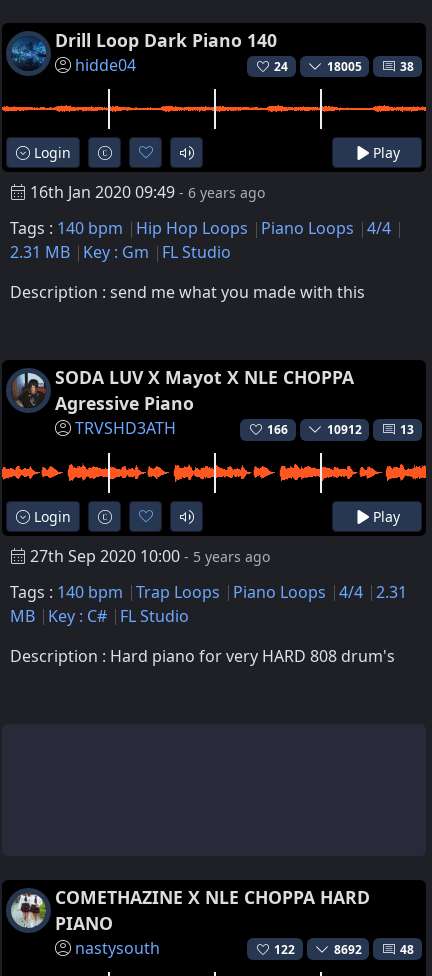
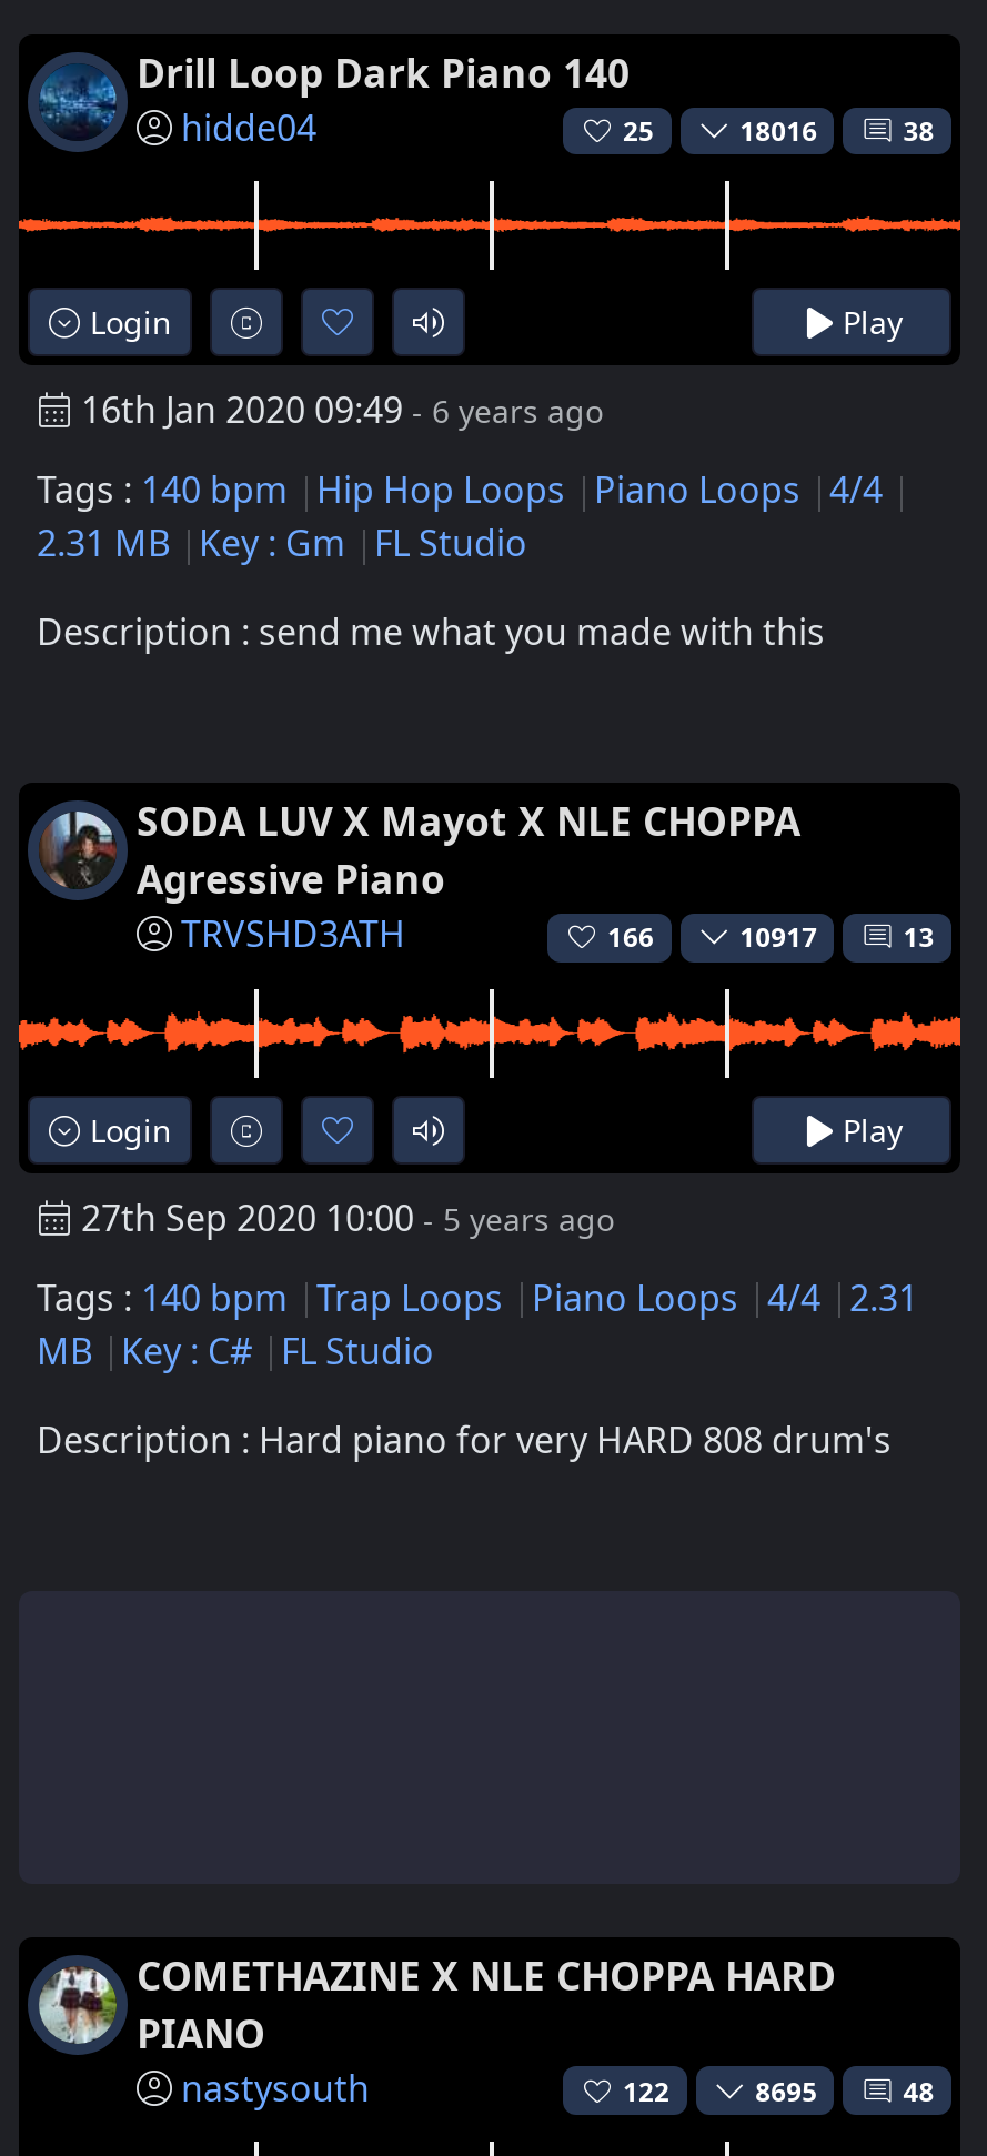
- 24
+ 25

- 18005
+ 18016

- 10912
+ 10917

- 8692
+ 8695
